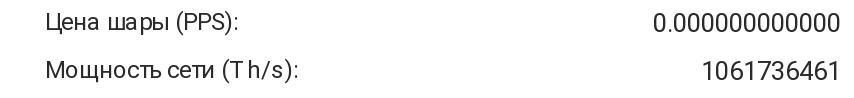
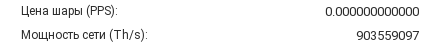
- 1061736461
+ 903559097
